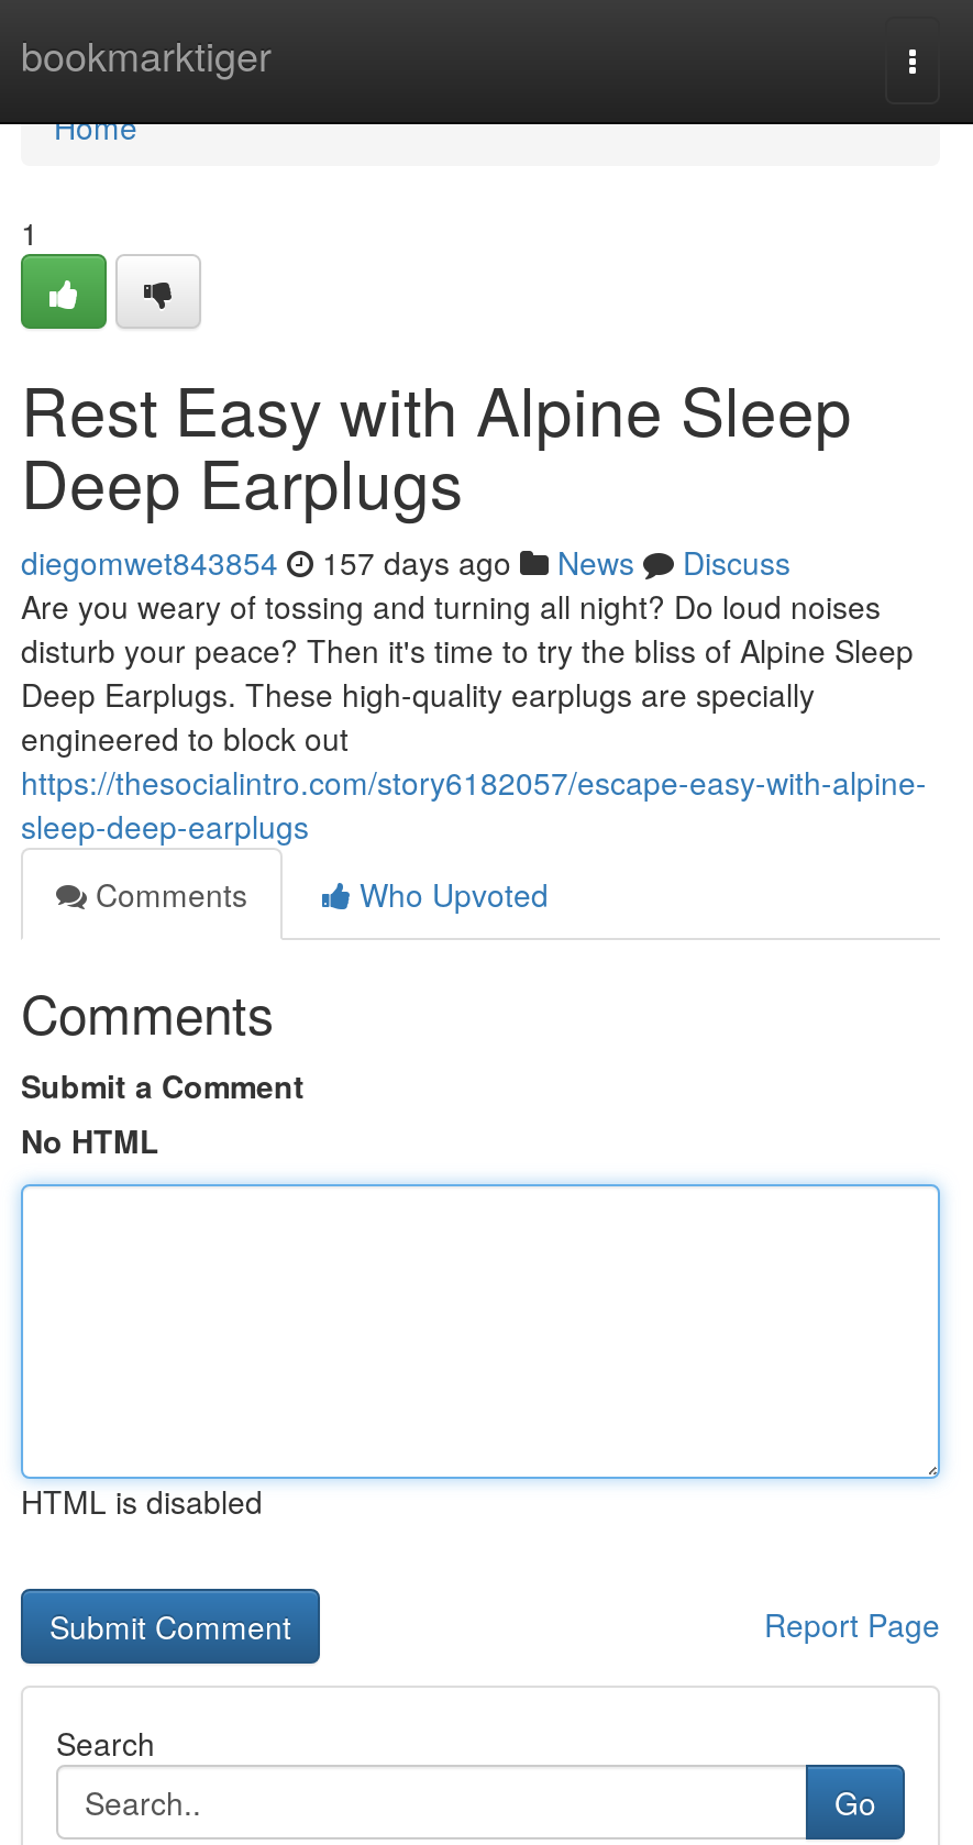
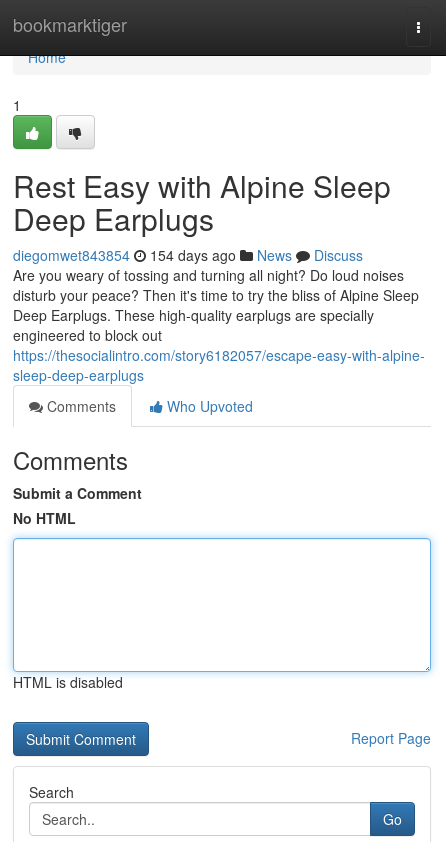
- diegomwet843854 157 days ago News Discuss
+ diegomwet843854 154 days ago News Discuss
